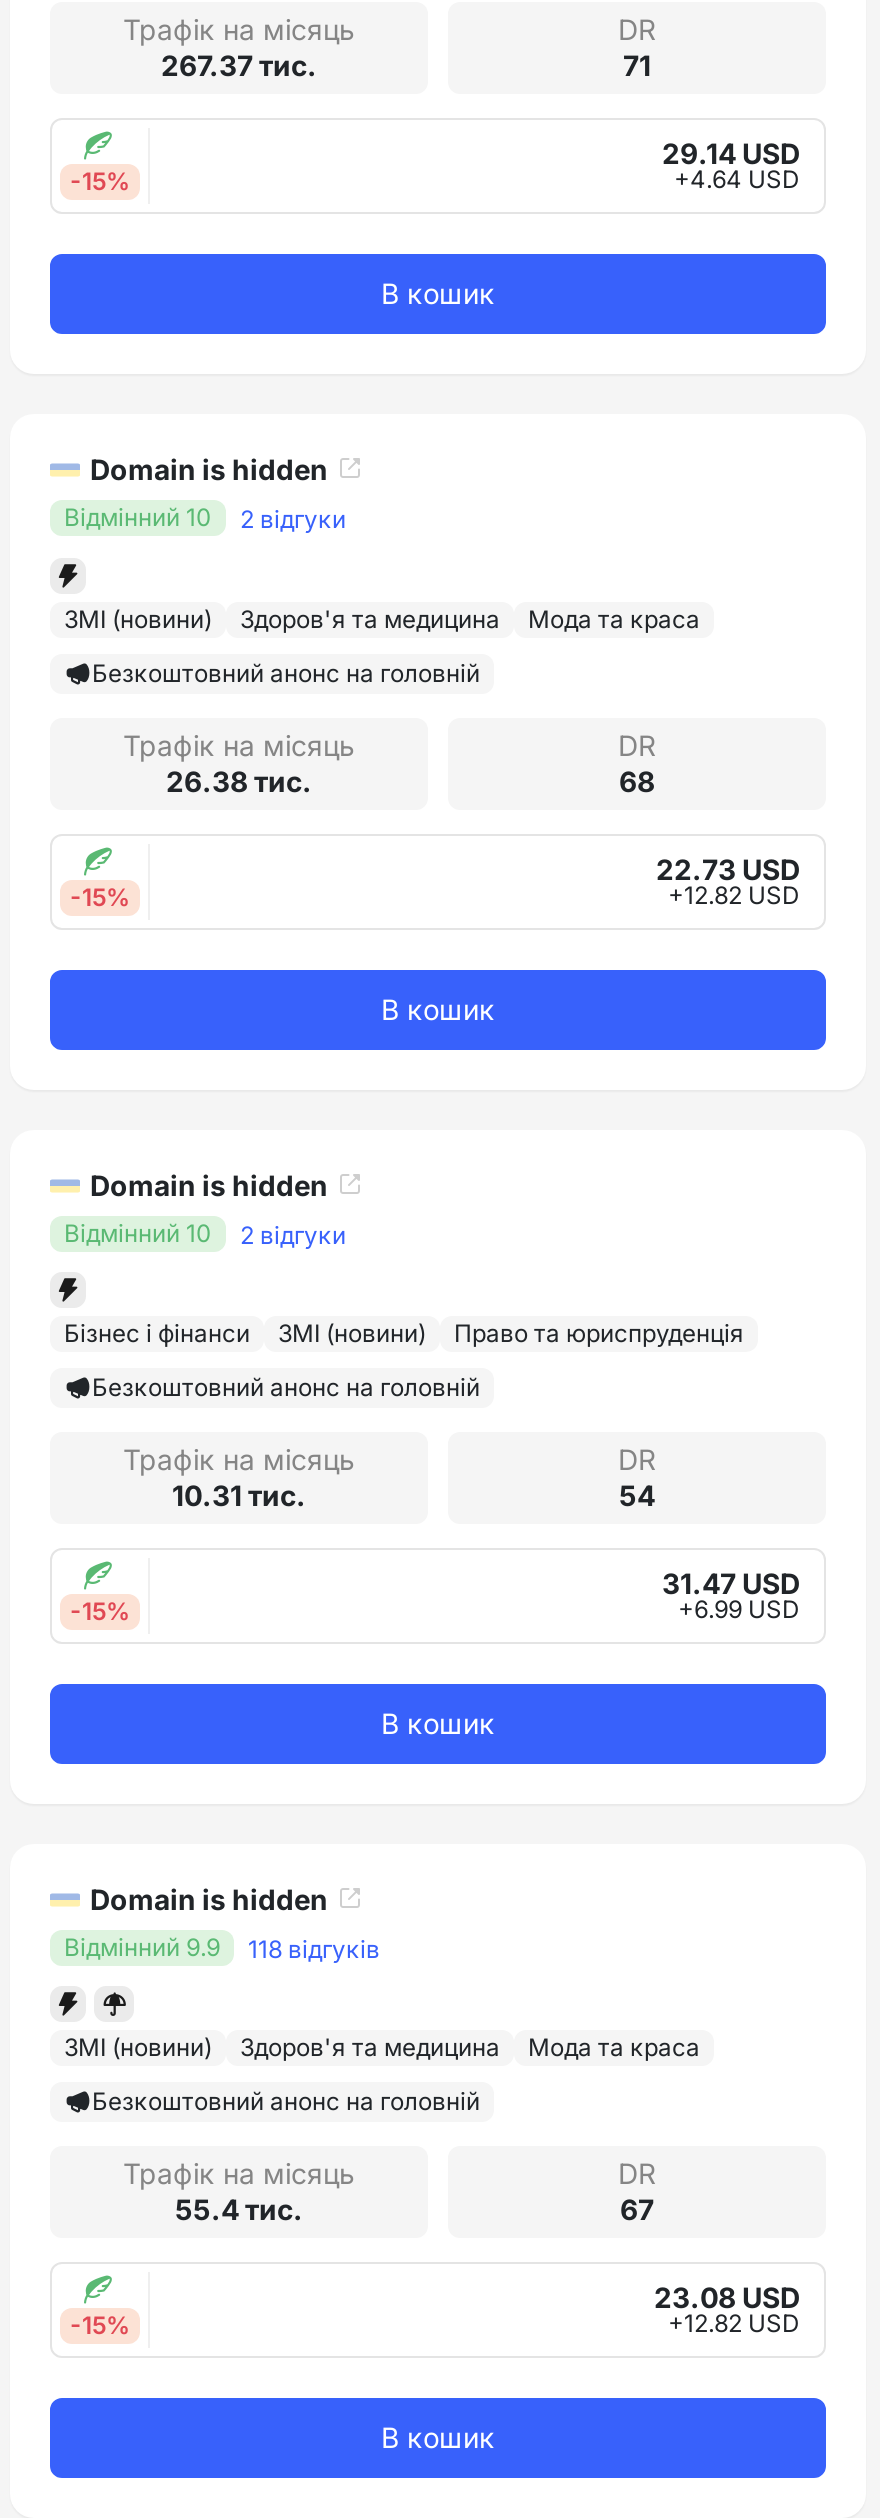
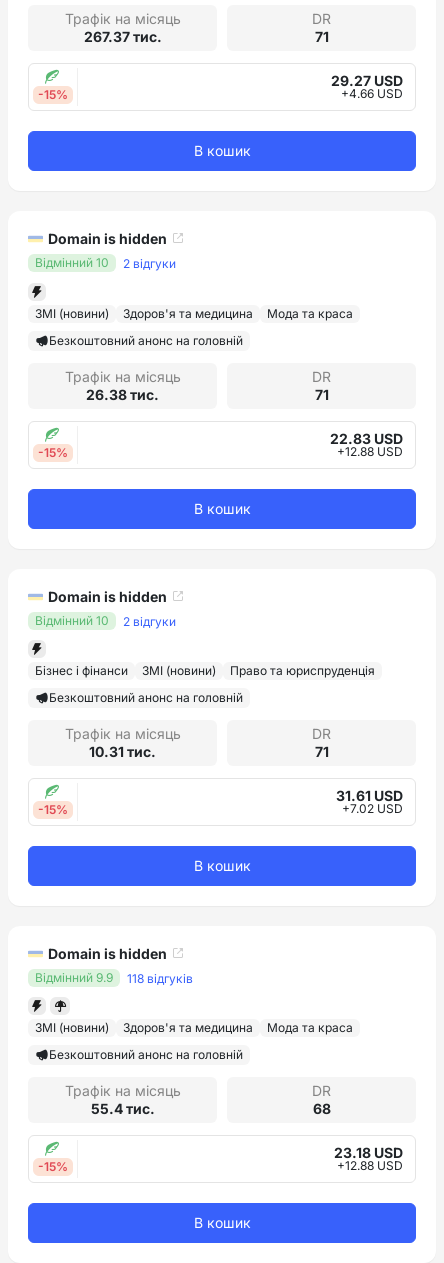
- 29.14 USD
+ 29.27 USD

- +4.64 USD
+ +4.66 USD

- 68
+ 71

- 22.73 USD
+ 22.83 USD

- +12.82 USD
+ +12.88 USD

- 54
+ 71

- 31.47 USD
+ 31.61 USD

- +6.99 USD
+ +7.02 USD

- 67
+ 68

- 23.08 USD
+ 23.18 USD

- +12.82 USD
+ +12.88 USD
